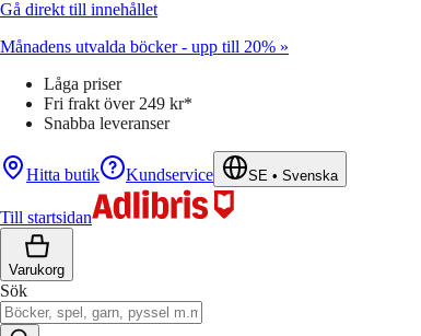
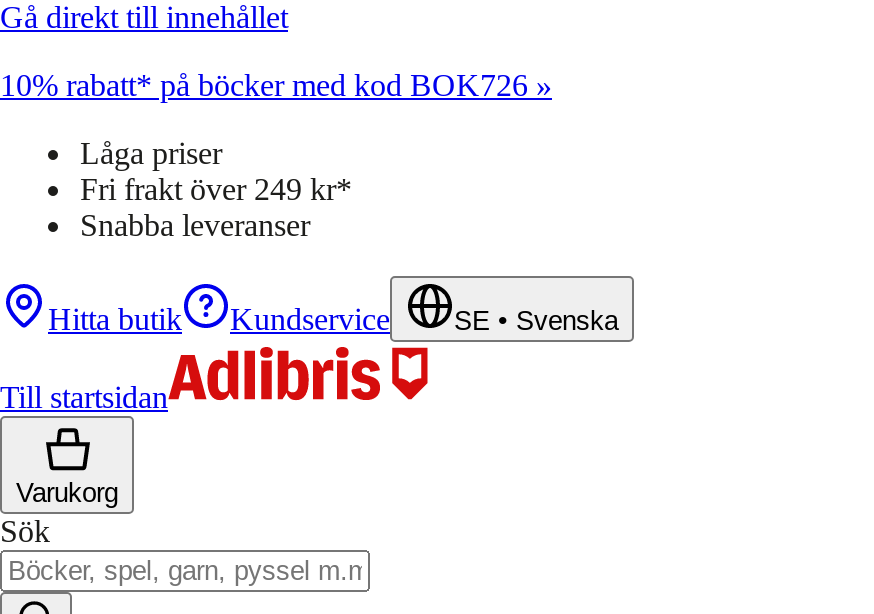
- Månadens utvalda böcker - upp till 20% »
+ 10% rabatt* på böcker med kod BOK726 »
